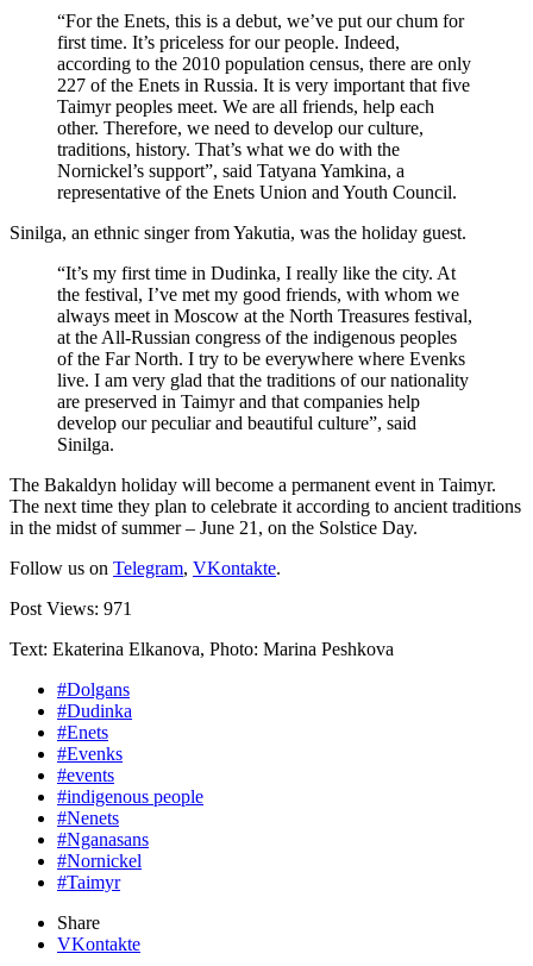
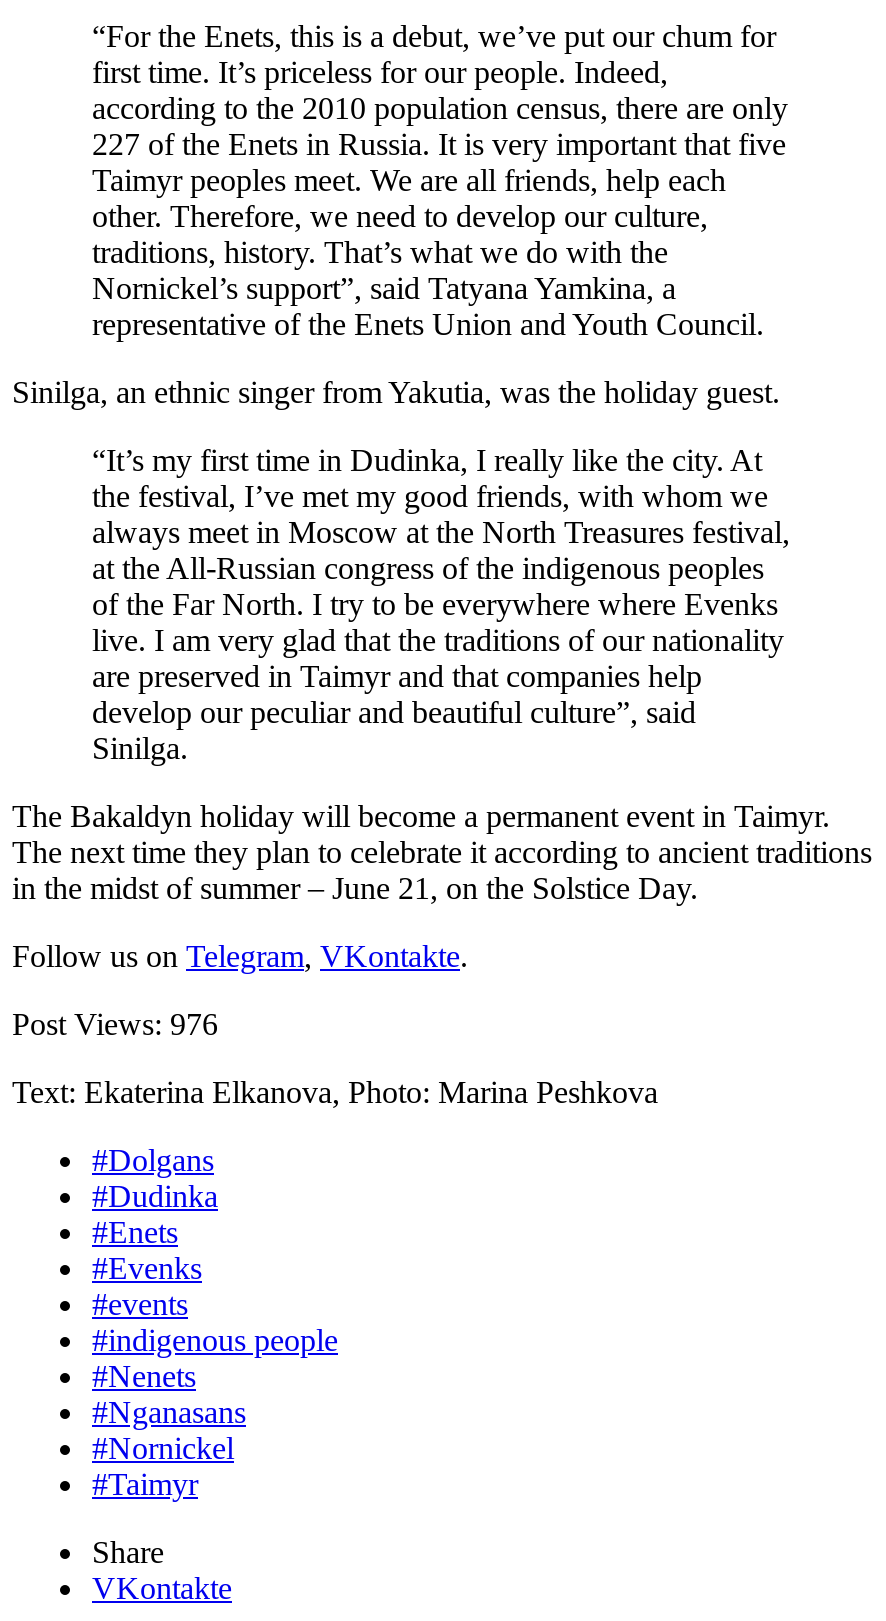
- Post Views: 971
+ Post Views: 976
